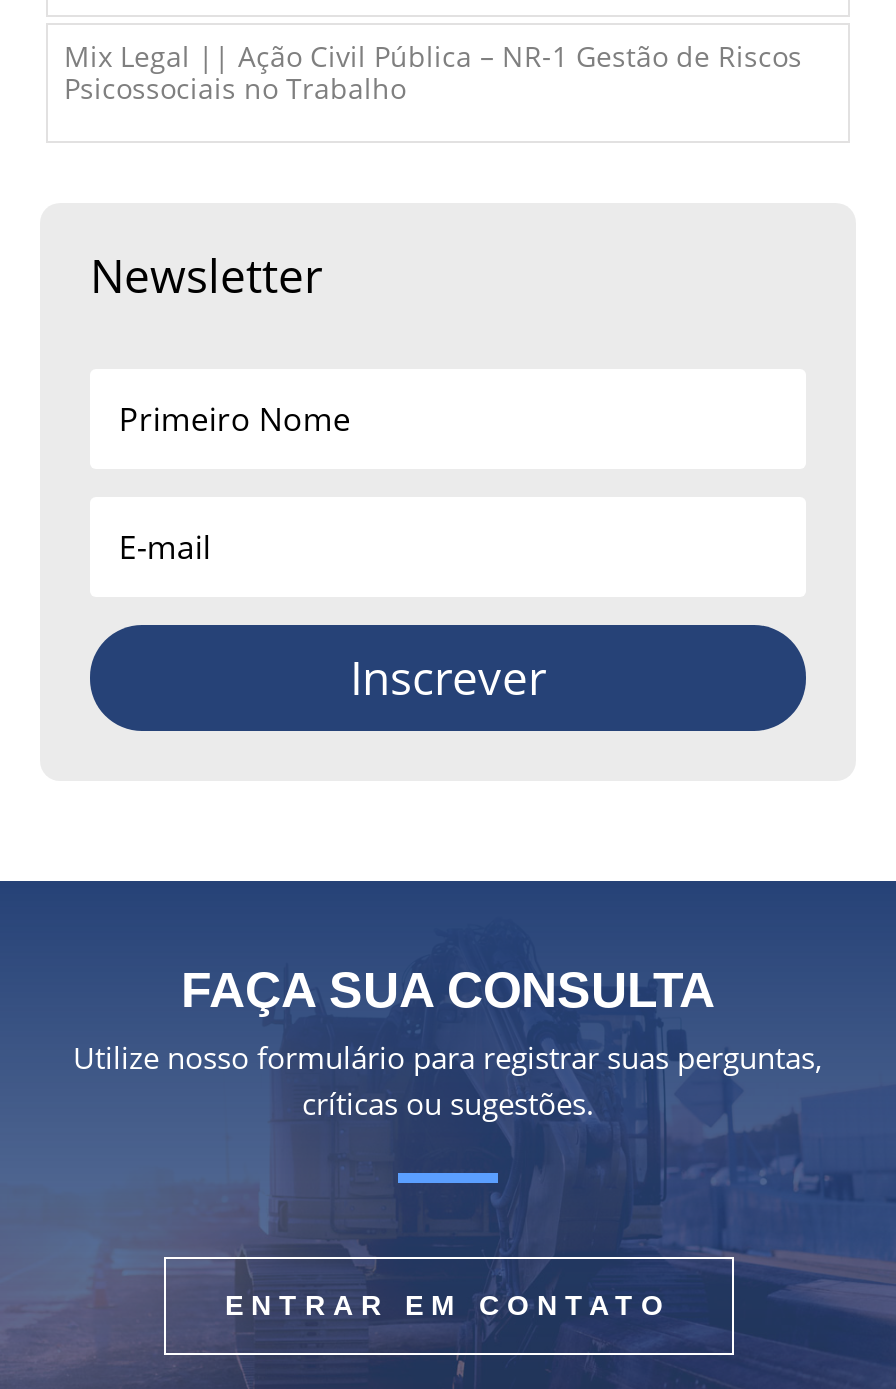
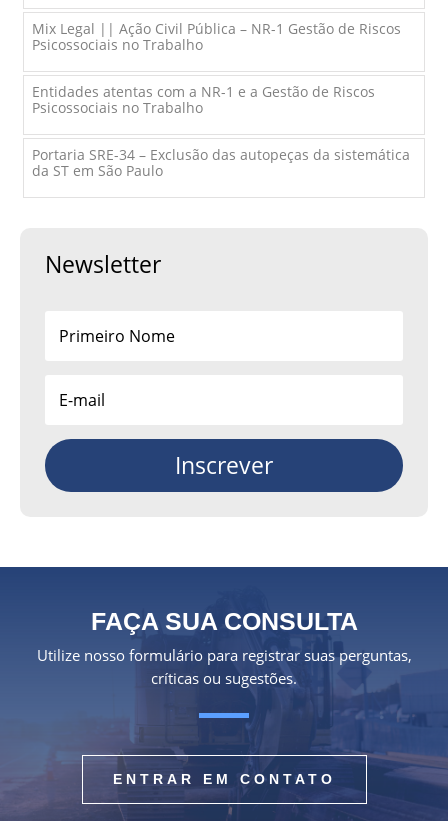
+ Entidades atentas com a NR-1 e a Gestão de Riscos
+ Psicossociais no Trabalho
+ Portaria SRE-34 – Exclusão das autopeças da sistemática
+ da ST em São Paulo
